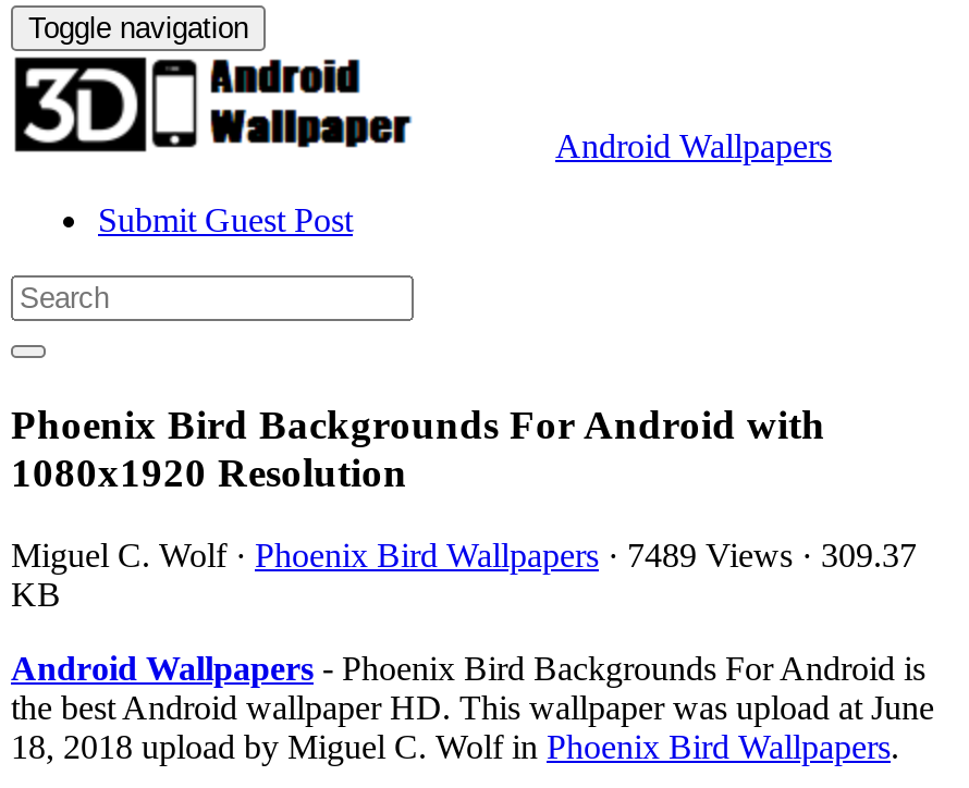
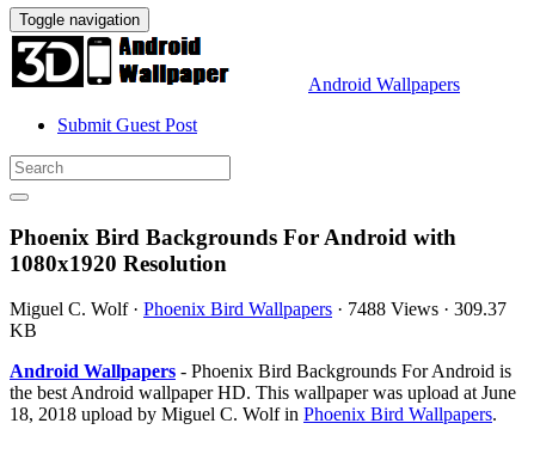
- Miguel C. Wolf · Phoenix Bird Wallpapers · 7489 Views · 309.37
+ Miguel C. Wolf · Phoenix Bird Wallpapers · 7488 Views · 309.37
